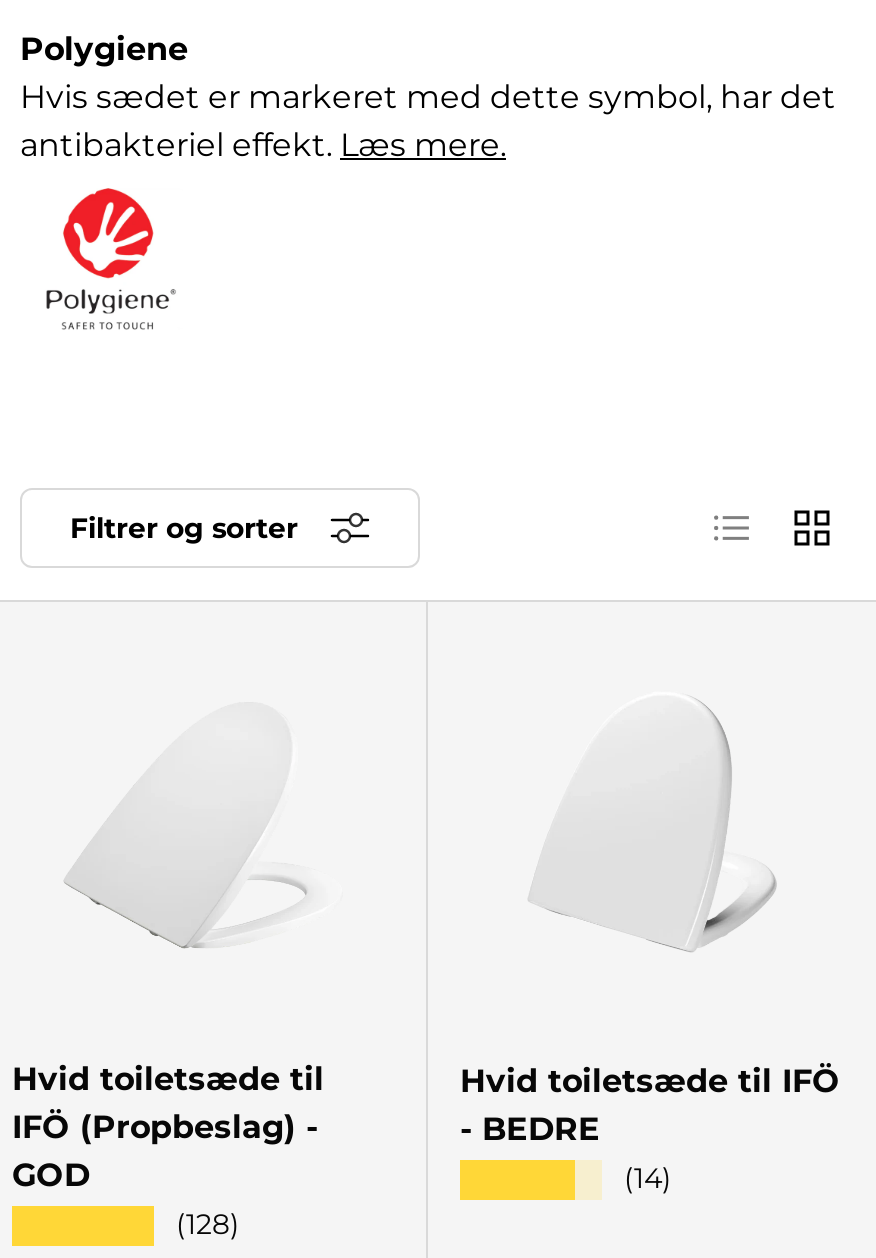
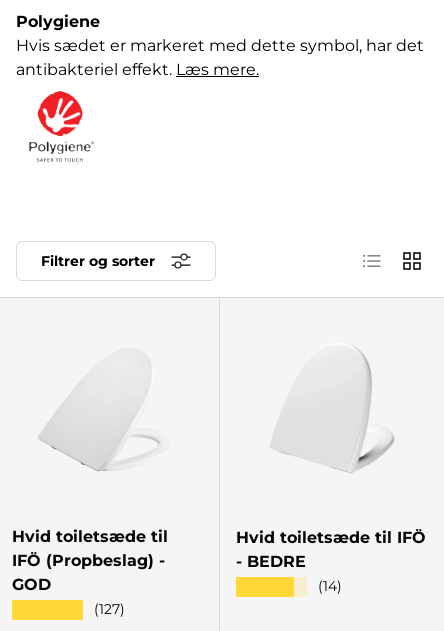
- (128)
+ (127)
